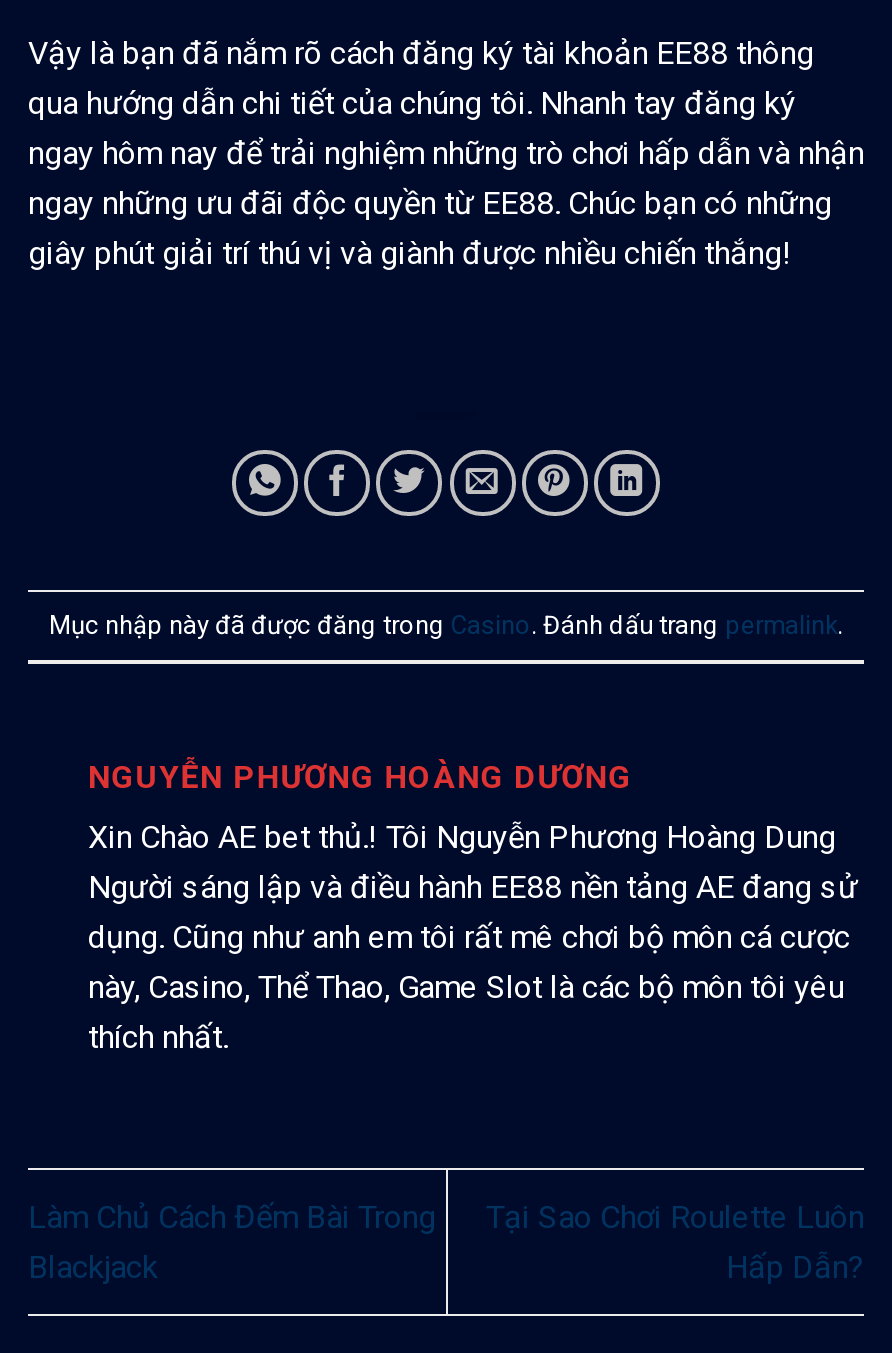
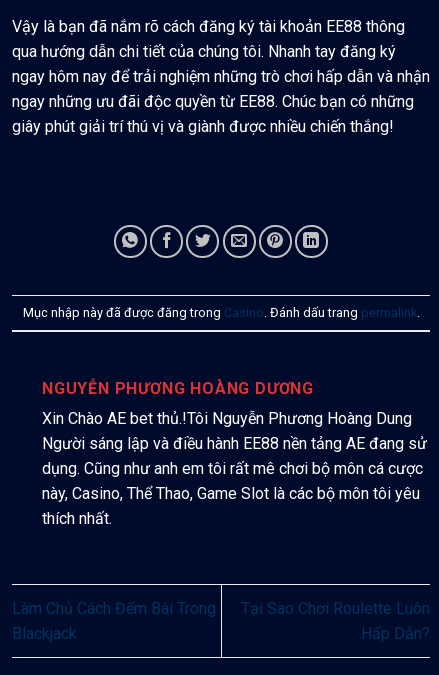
- Xin Chào AE bet thủ.! Tôi Nguyễn Phương Hoàng Dung
+ Xin Chào AE bet thủ.!Tôi Nguyễn Phương Hoàng Dung
